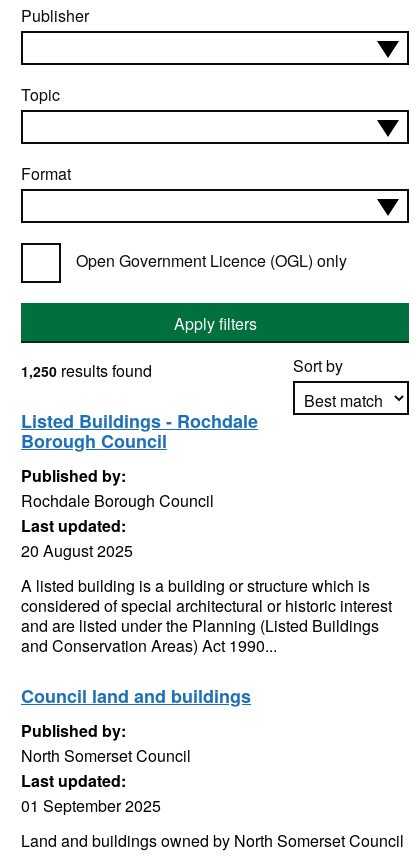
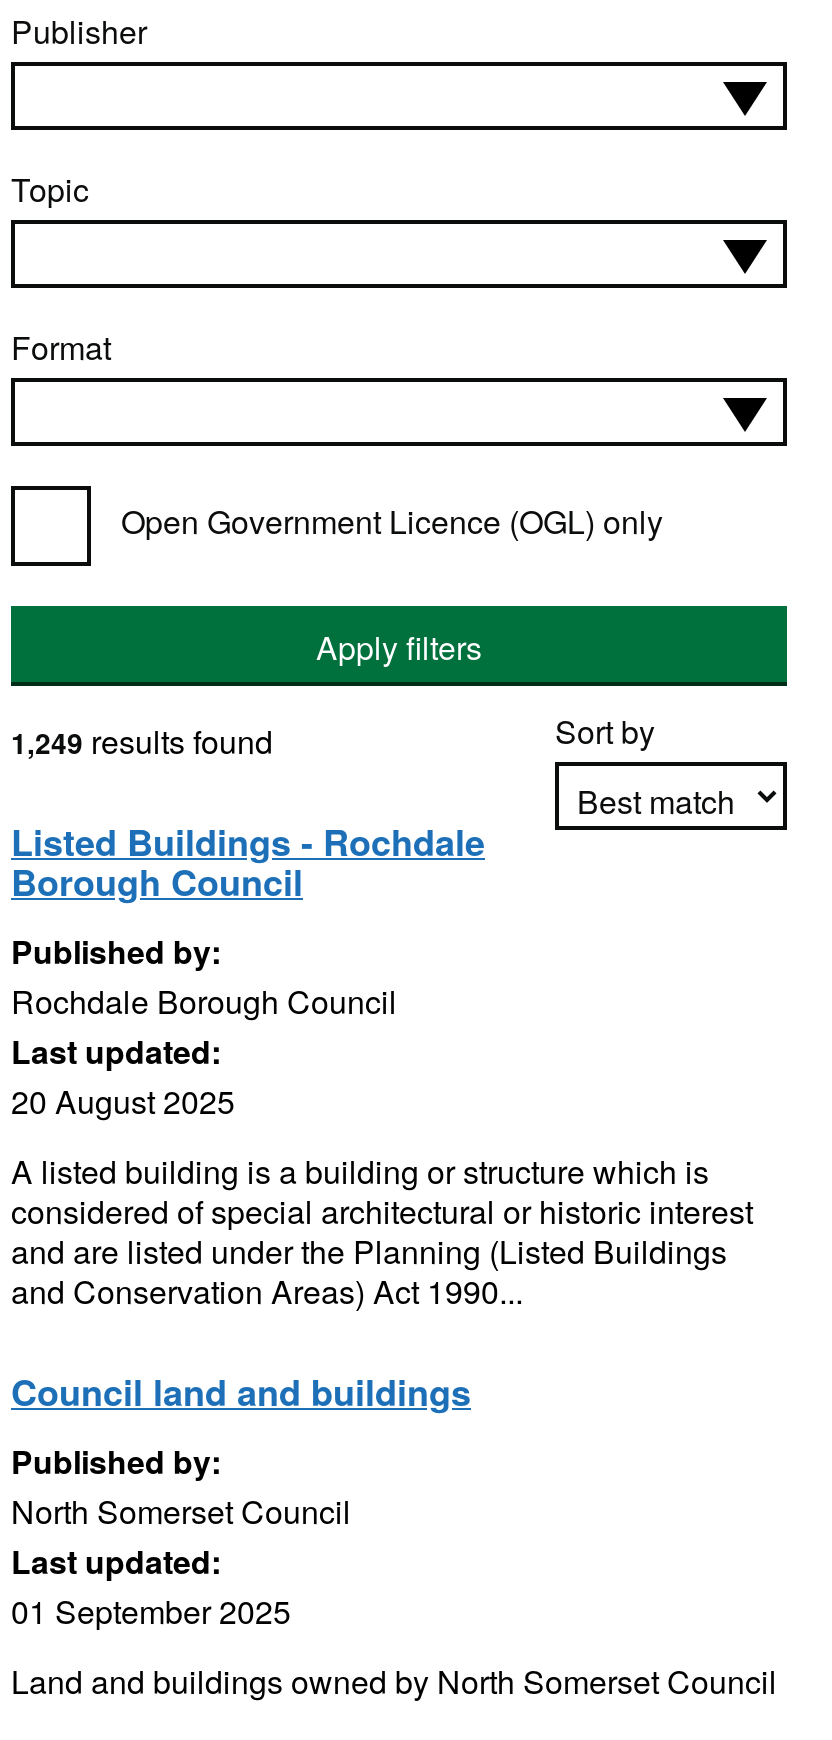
- 1,250 results found
+ 1,249 results found
